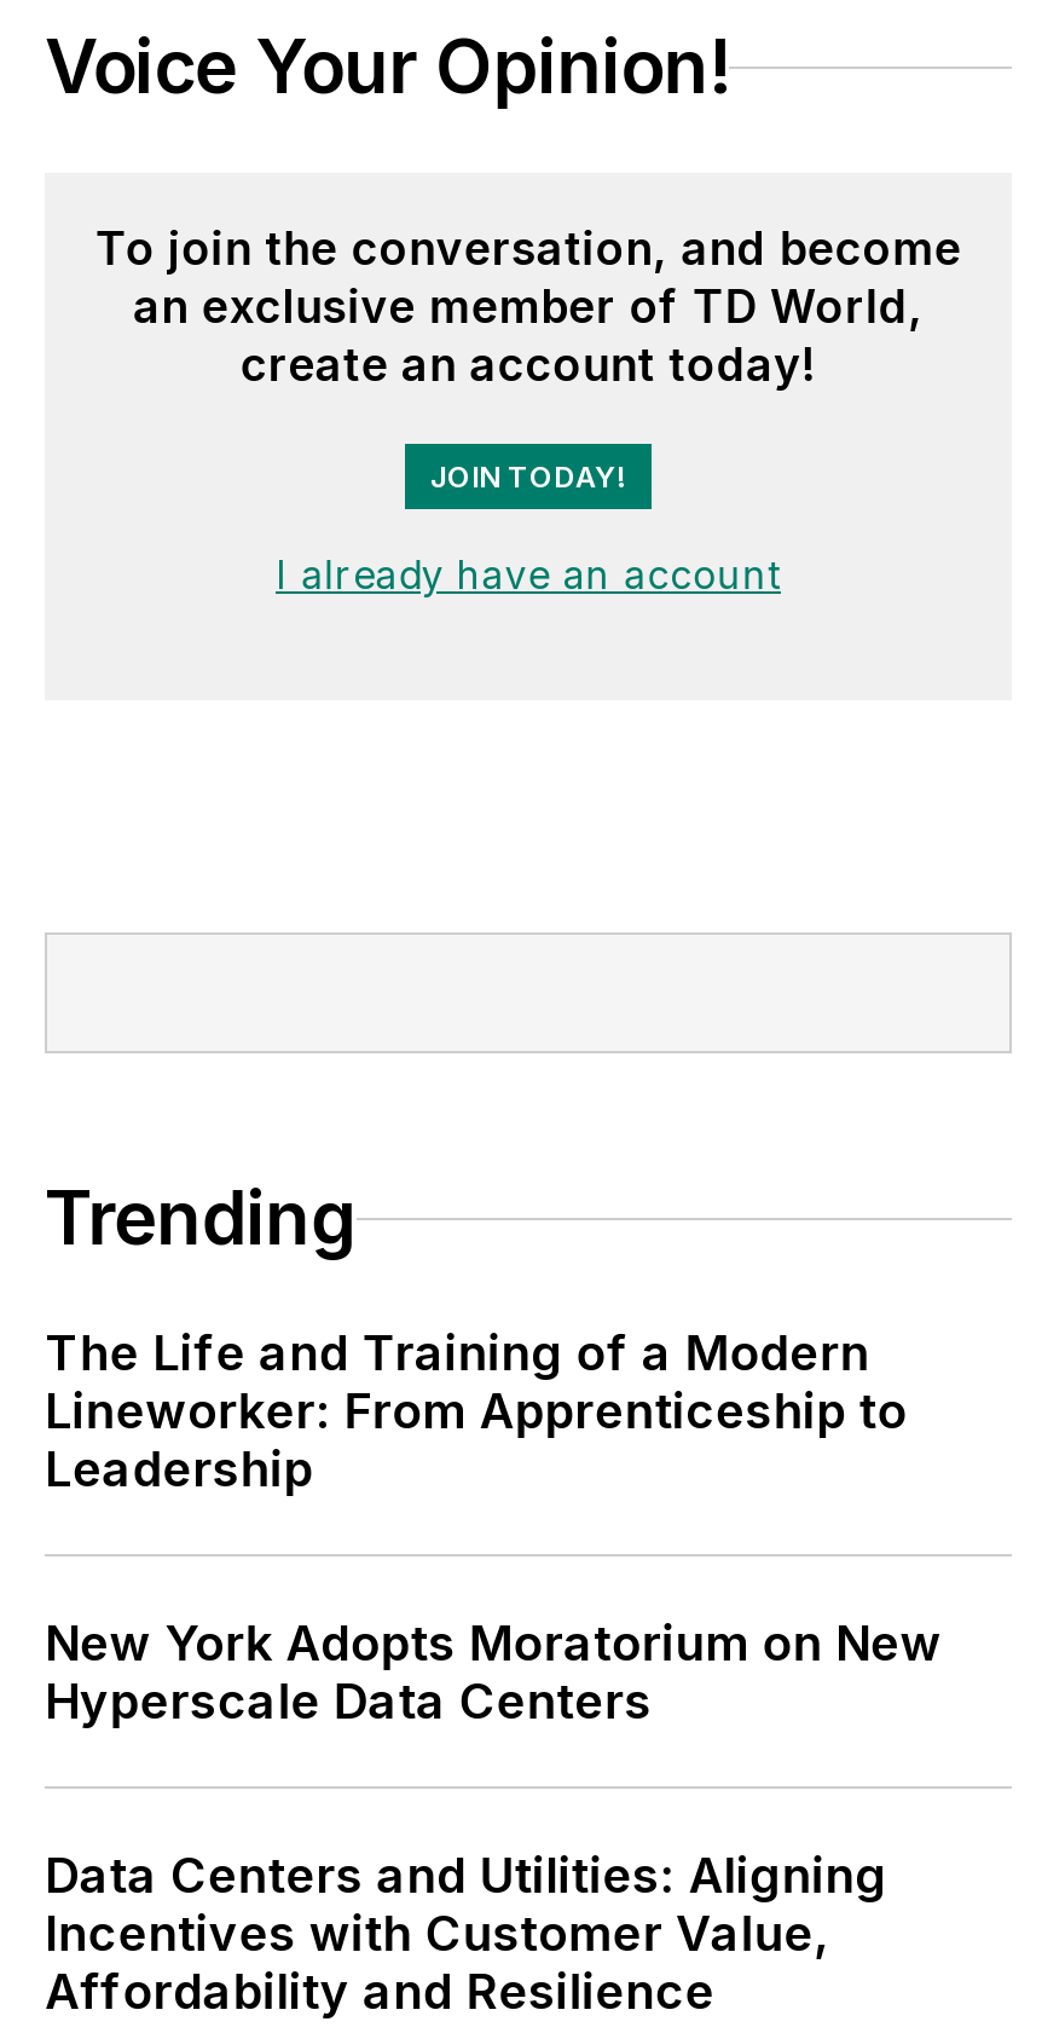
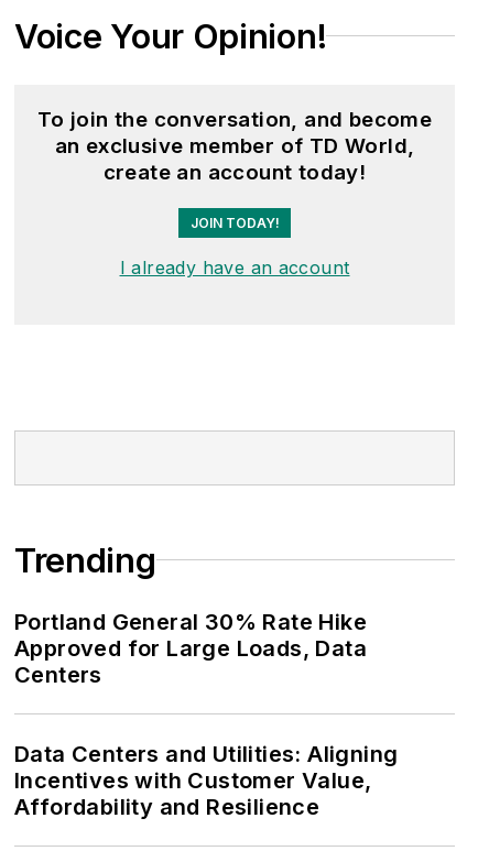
- The Life and Training of a Modern
- Lineworker: From Apprenticeship to
- Leadership
- New York Adopts Moratorium on New
- Hyperscale Data Centers
+ Portland General 30% Rate Hike
+ Approved for Large Loads, Data
+ Centers
